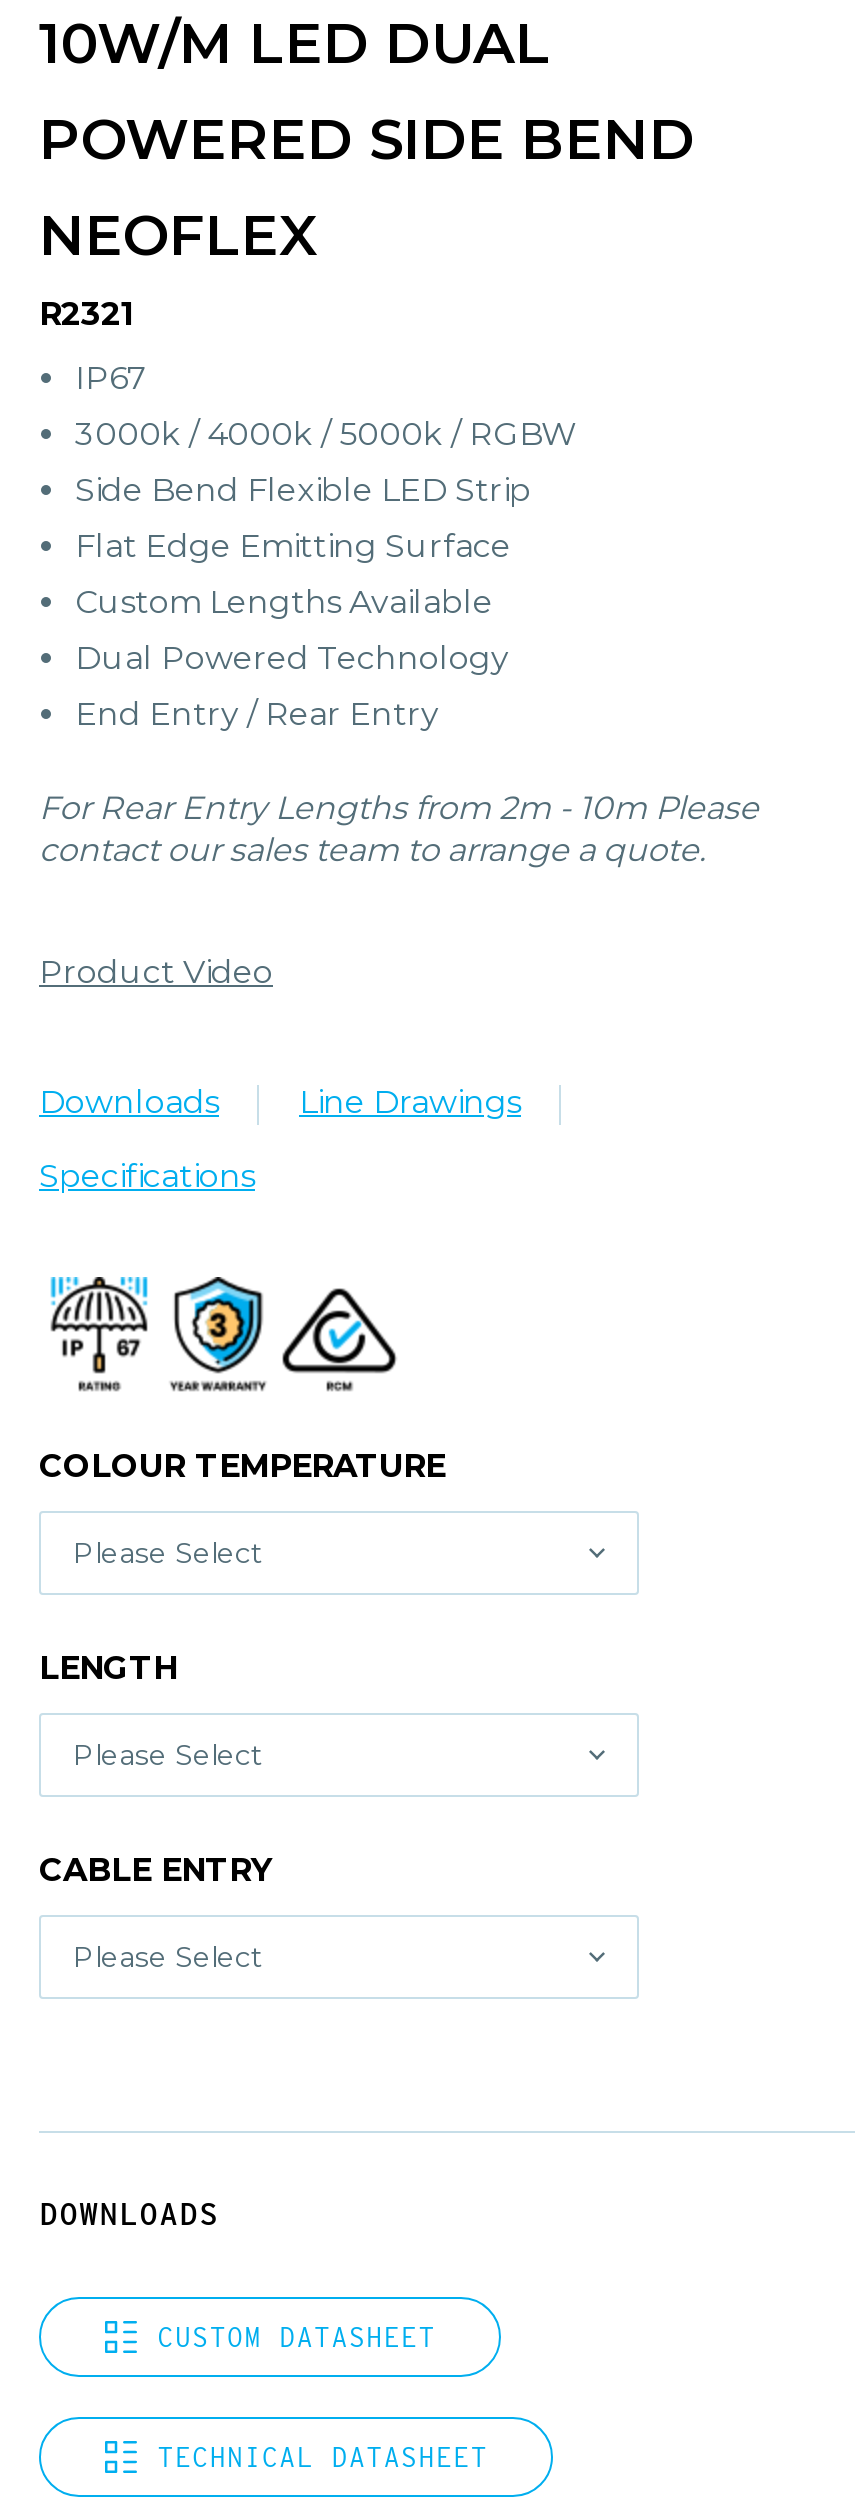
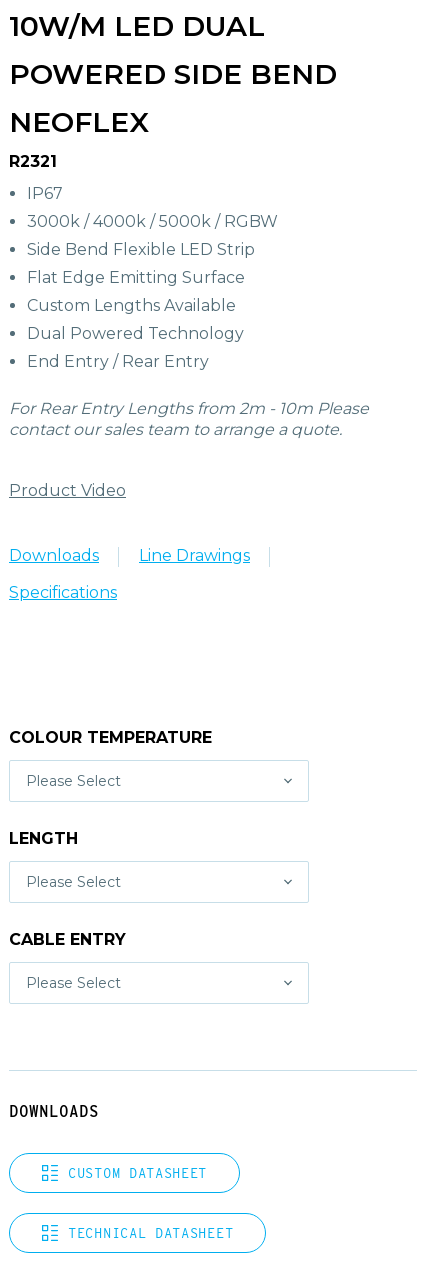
- [image]

- [image]

- [image]
